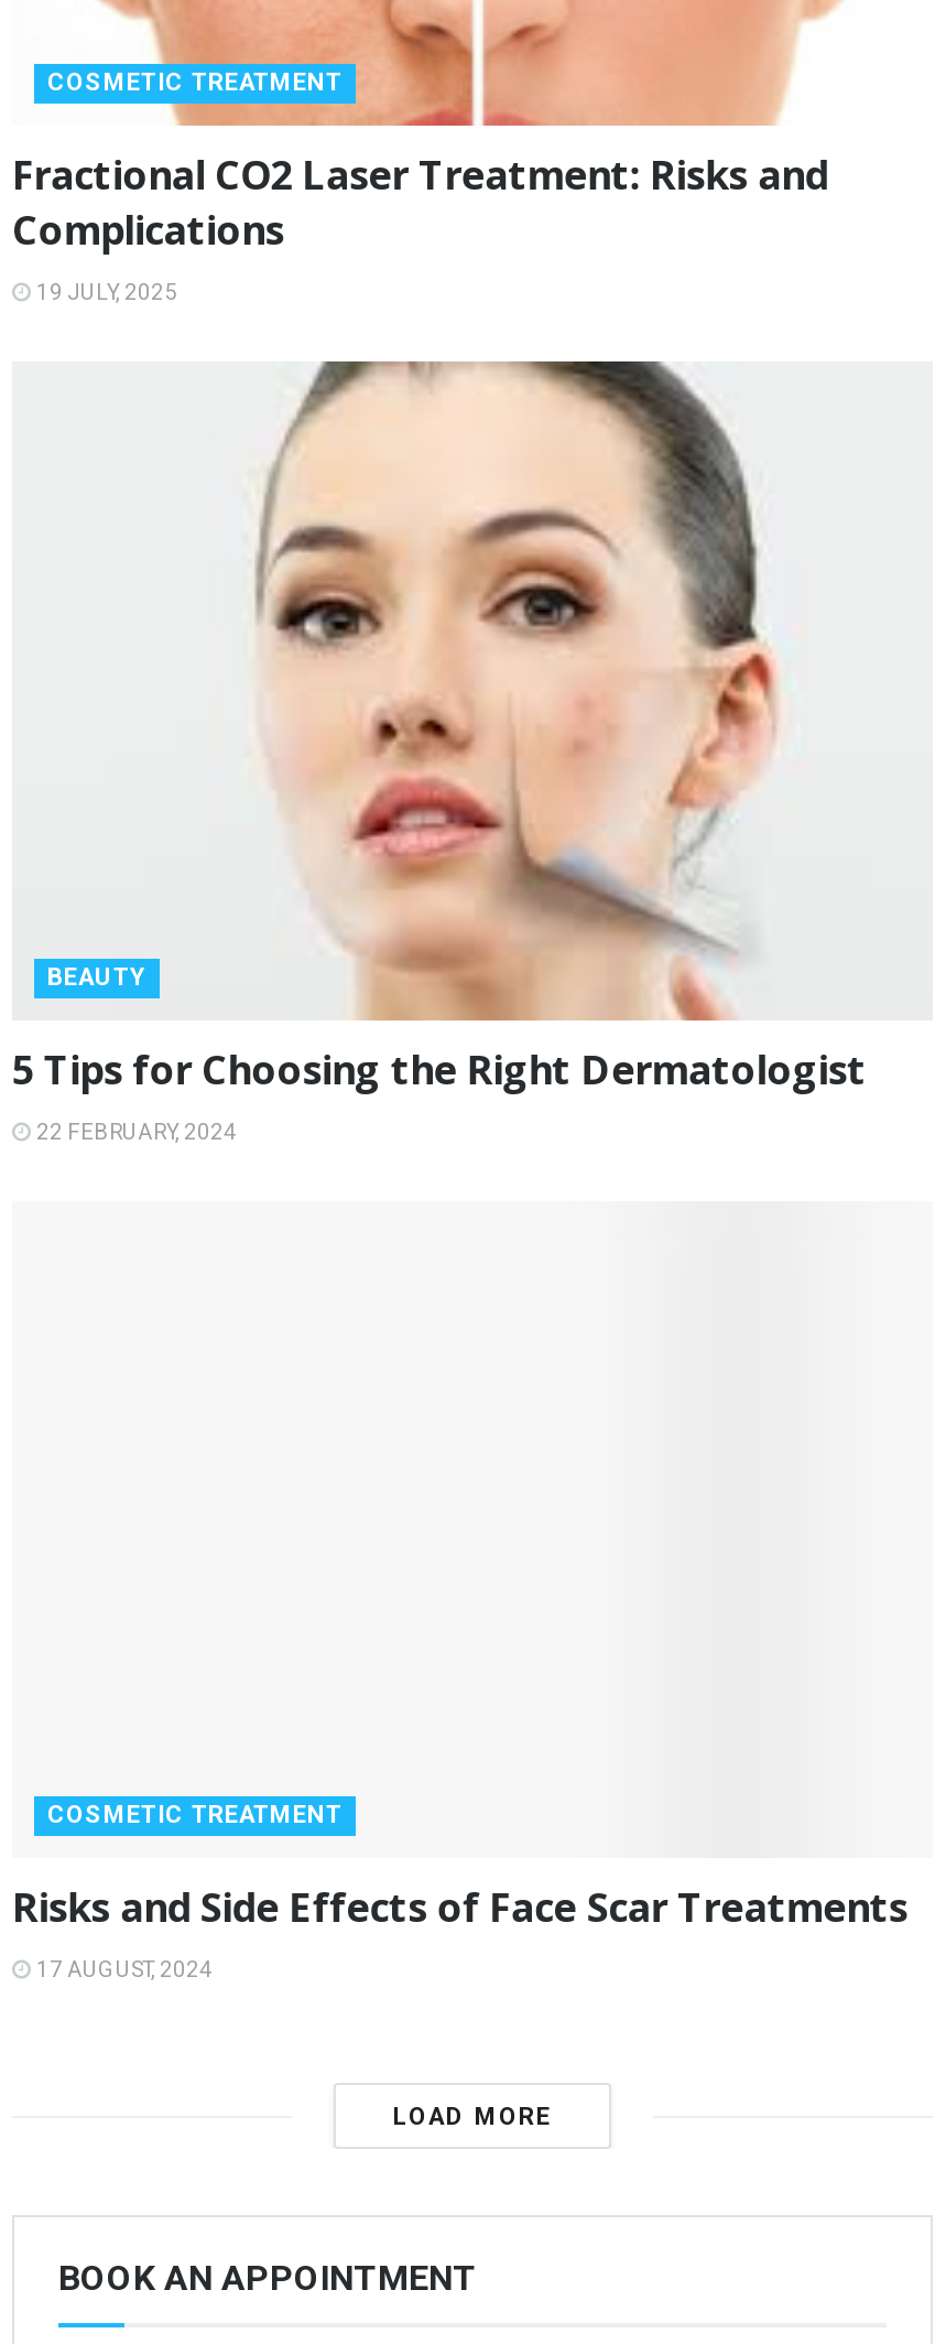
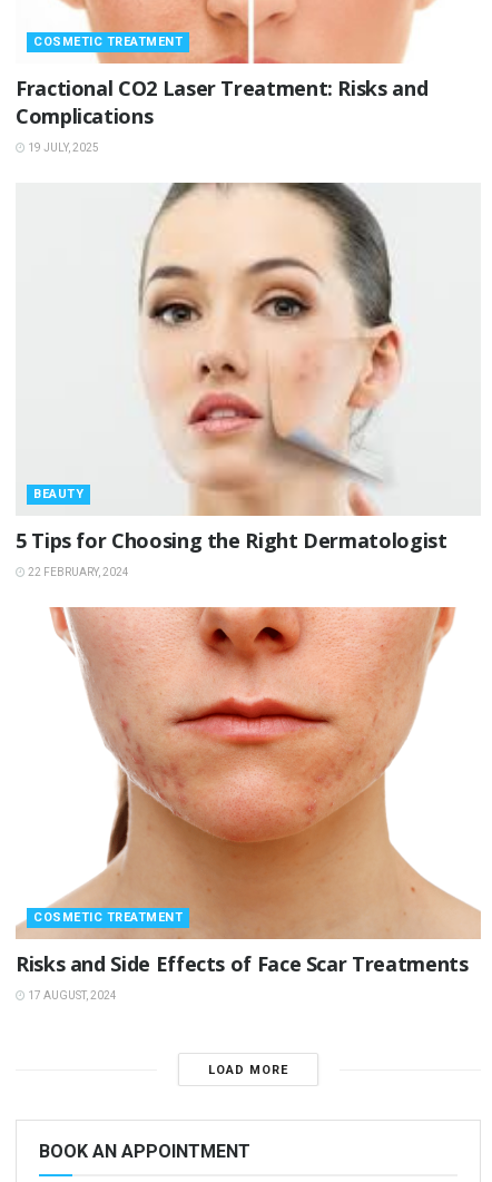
+ [image]
